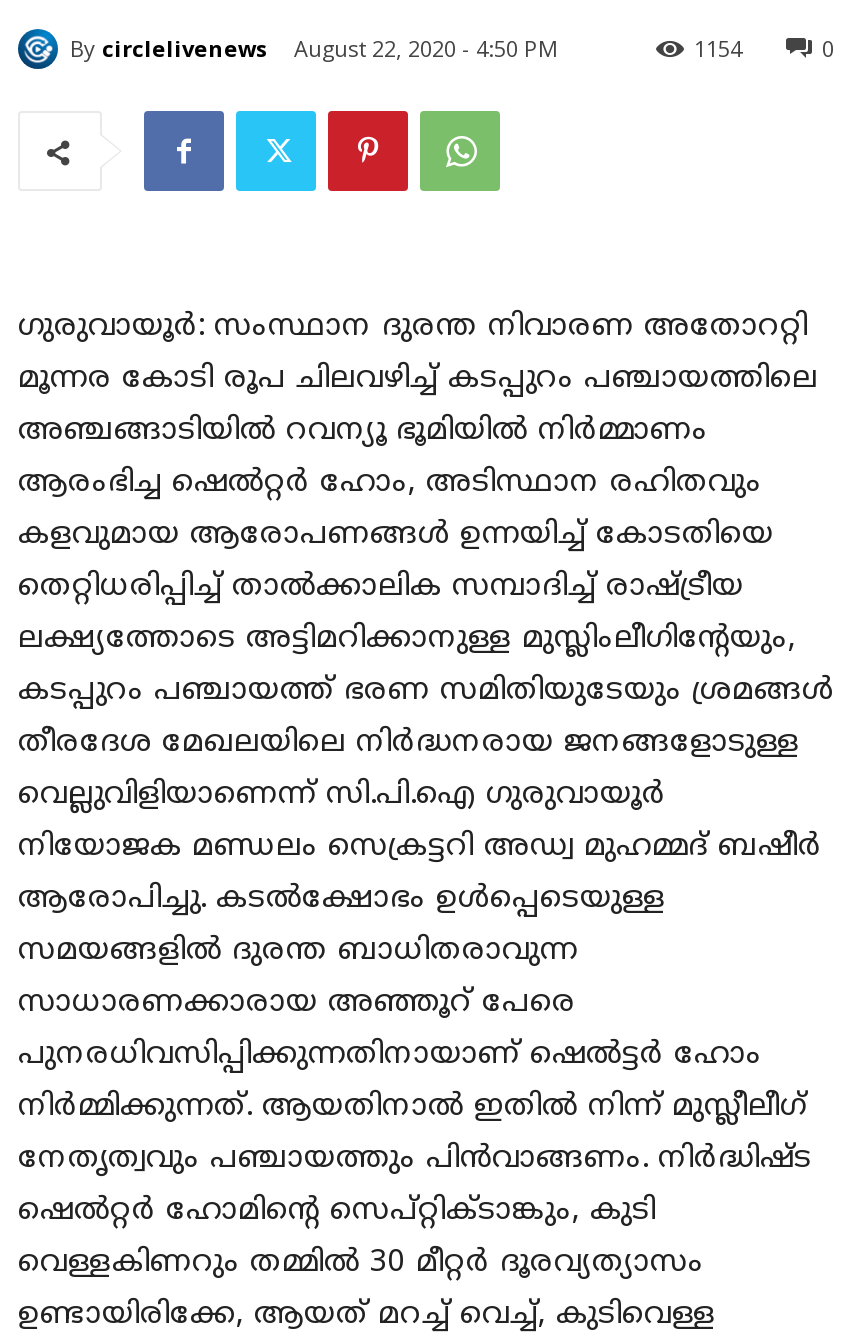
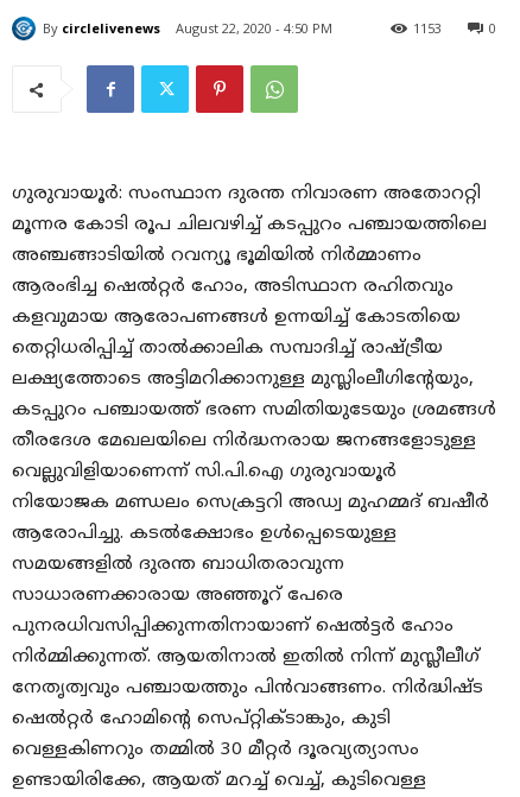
- 1154
+ 1153
